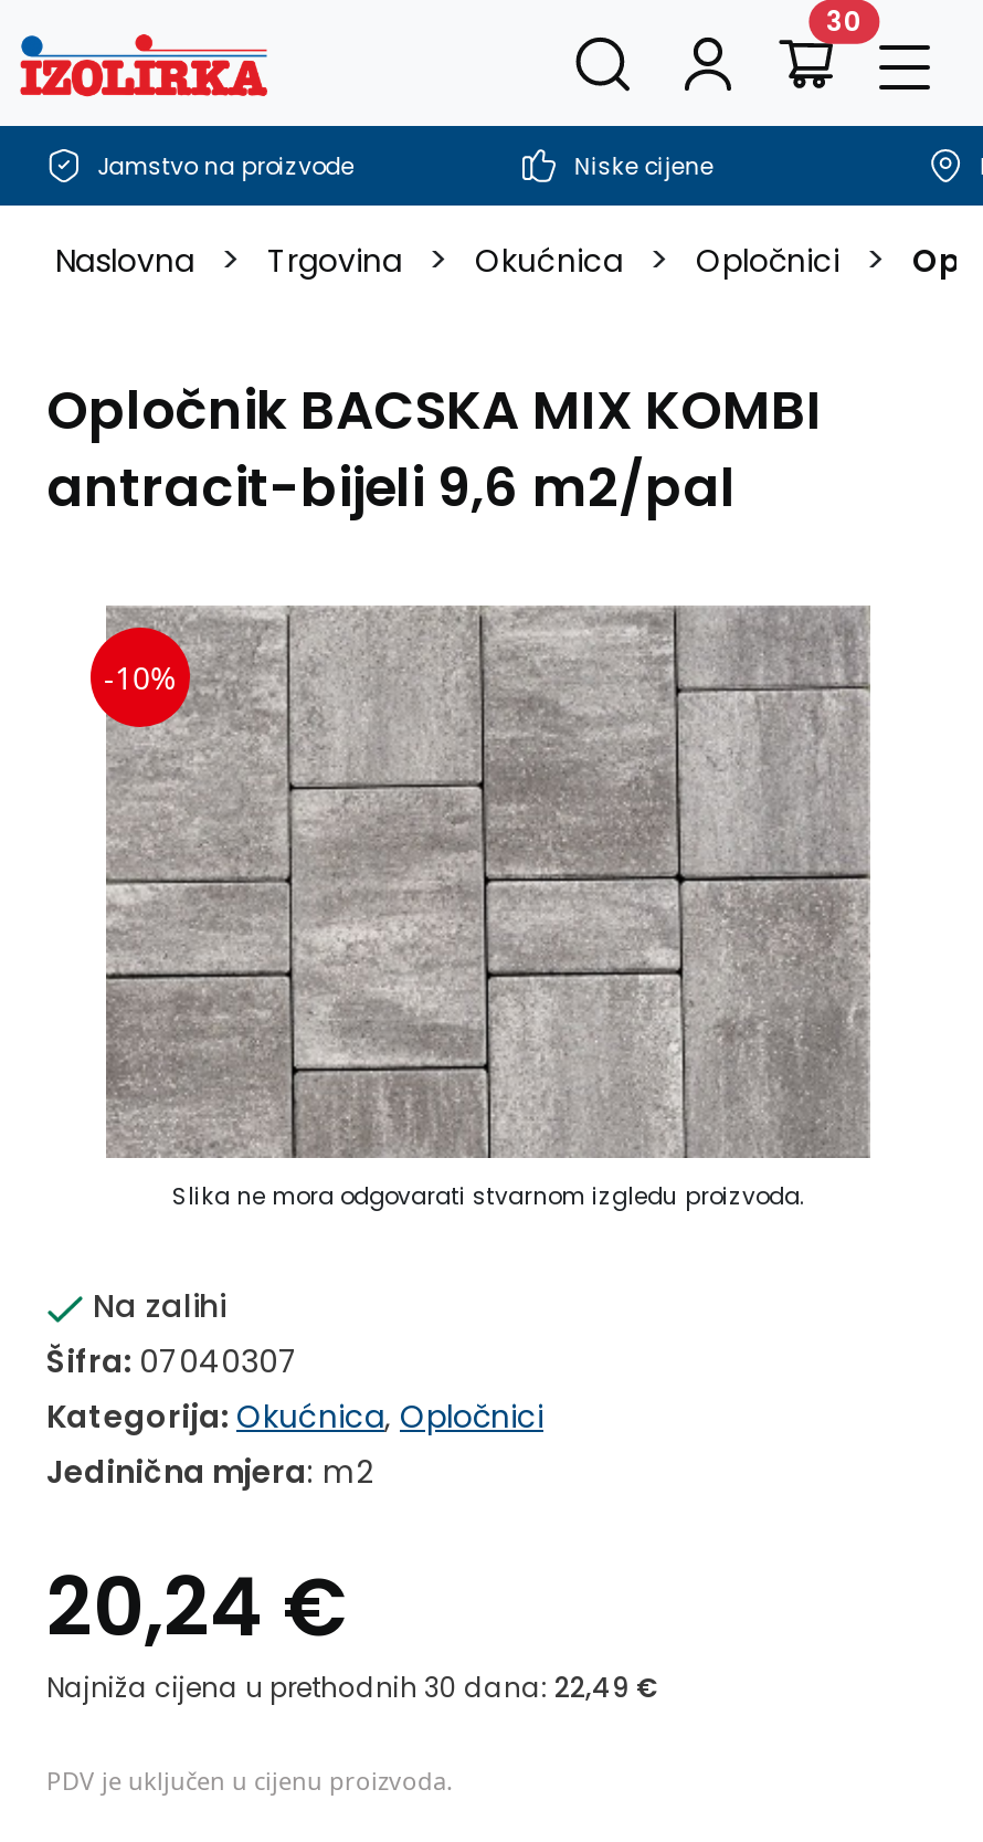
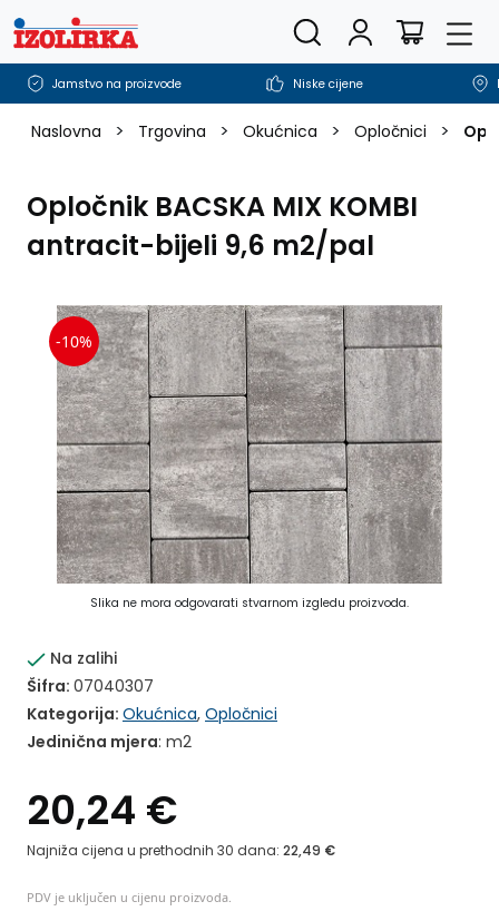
- 30
